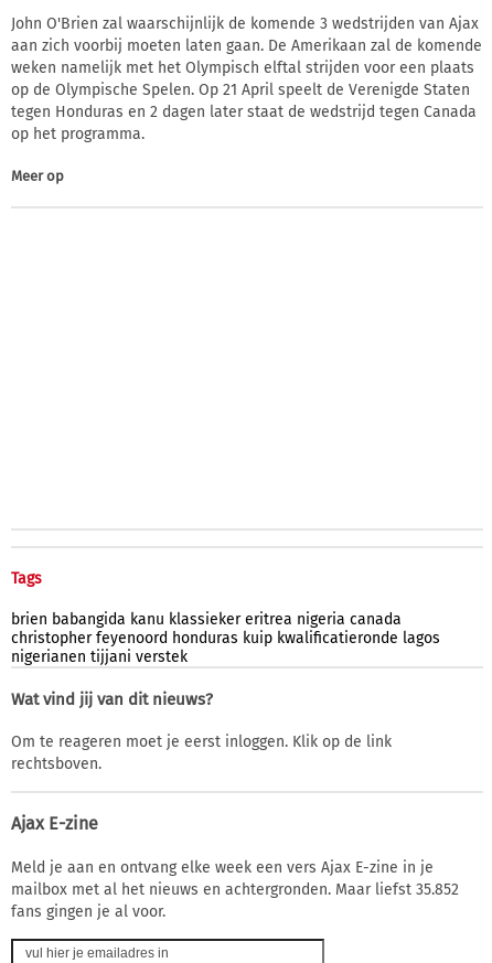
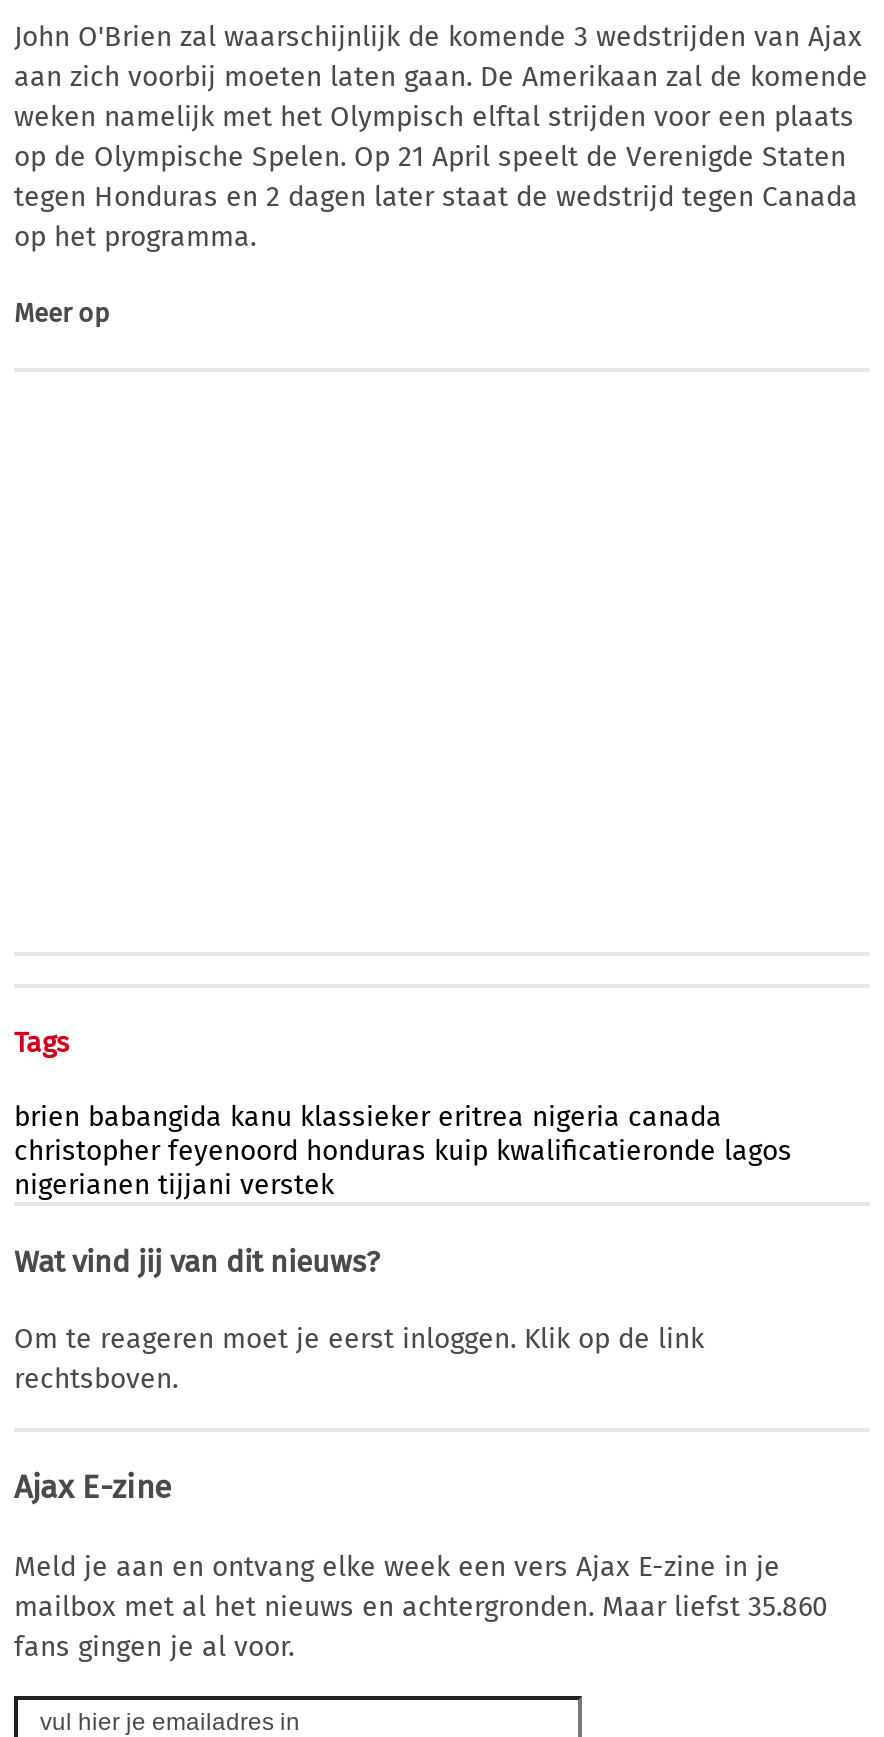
- mailbox met al het nieuws en achtergronden. Maar liefst 35.852
+ mailbox met al het nieuws en achtergronden. Maar liefst 35.860
